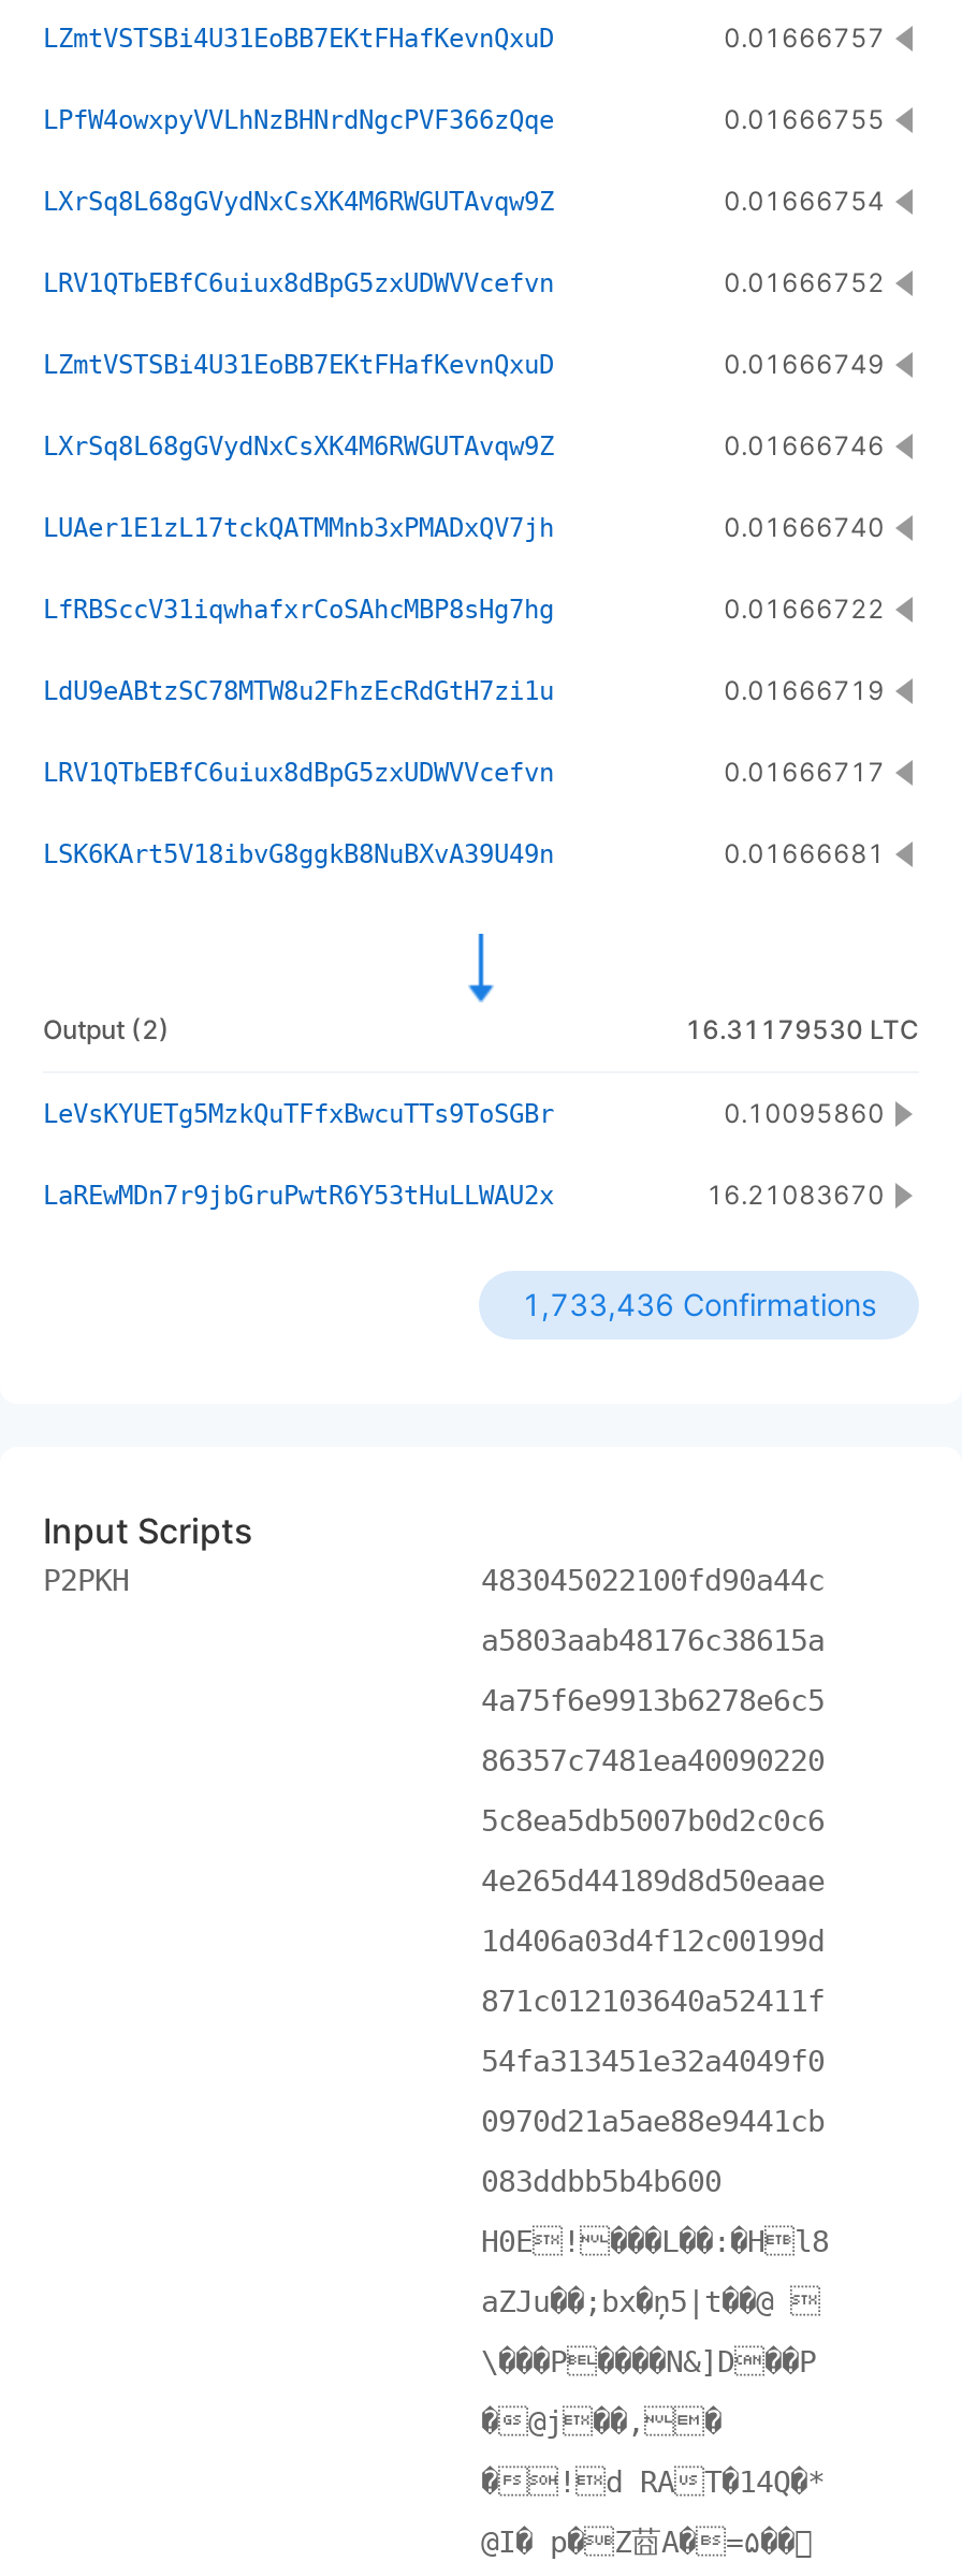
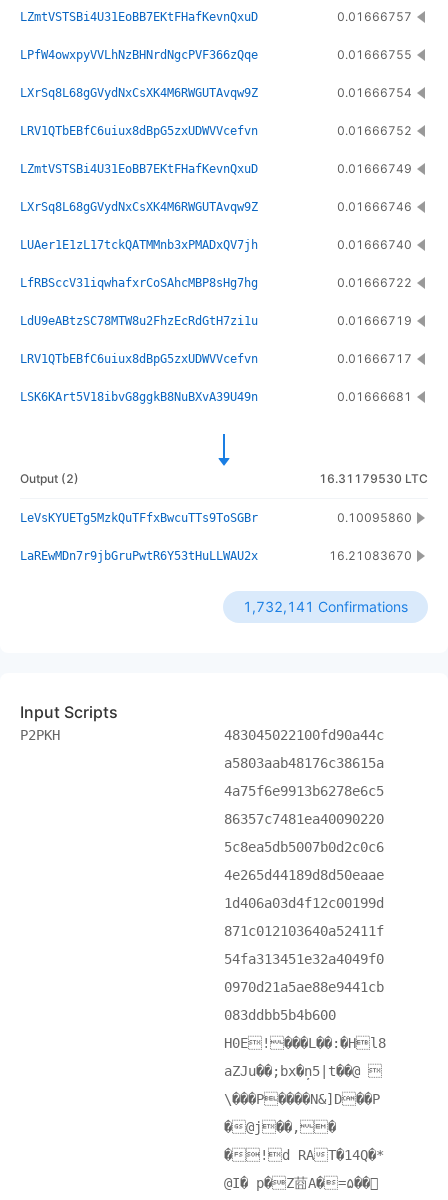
- 1,733,436 Confirmations
+ 1,732,141 Confirmations
